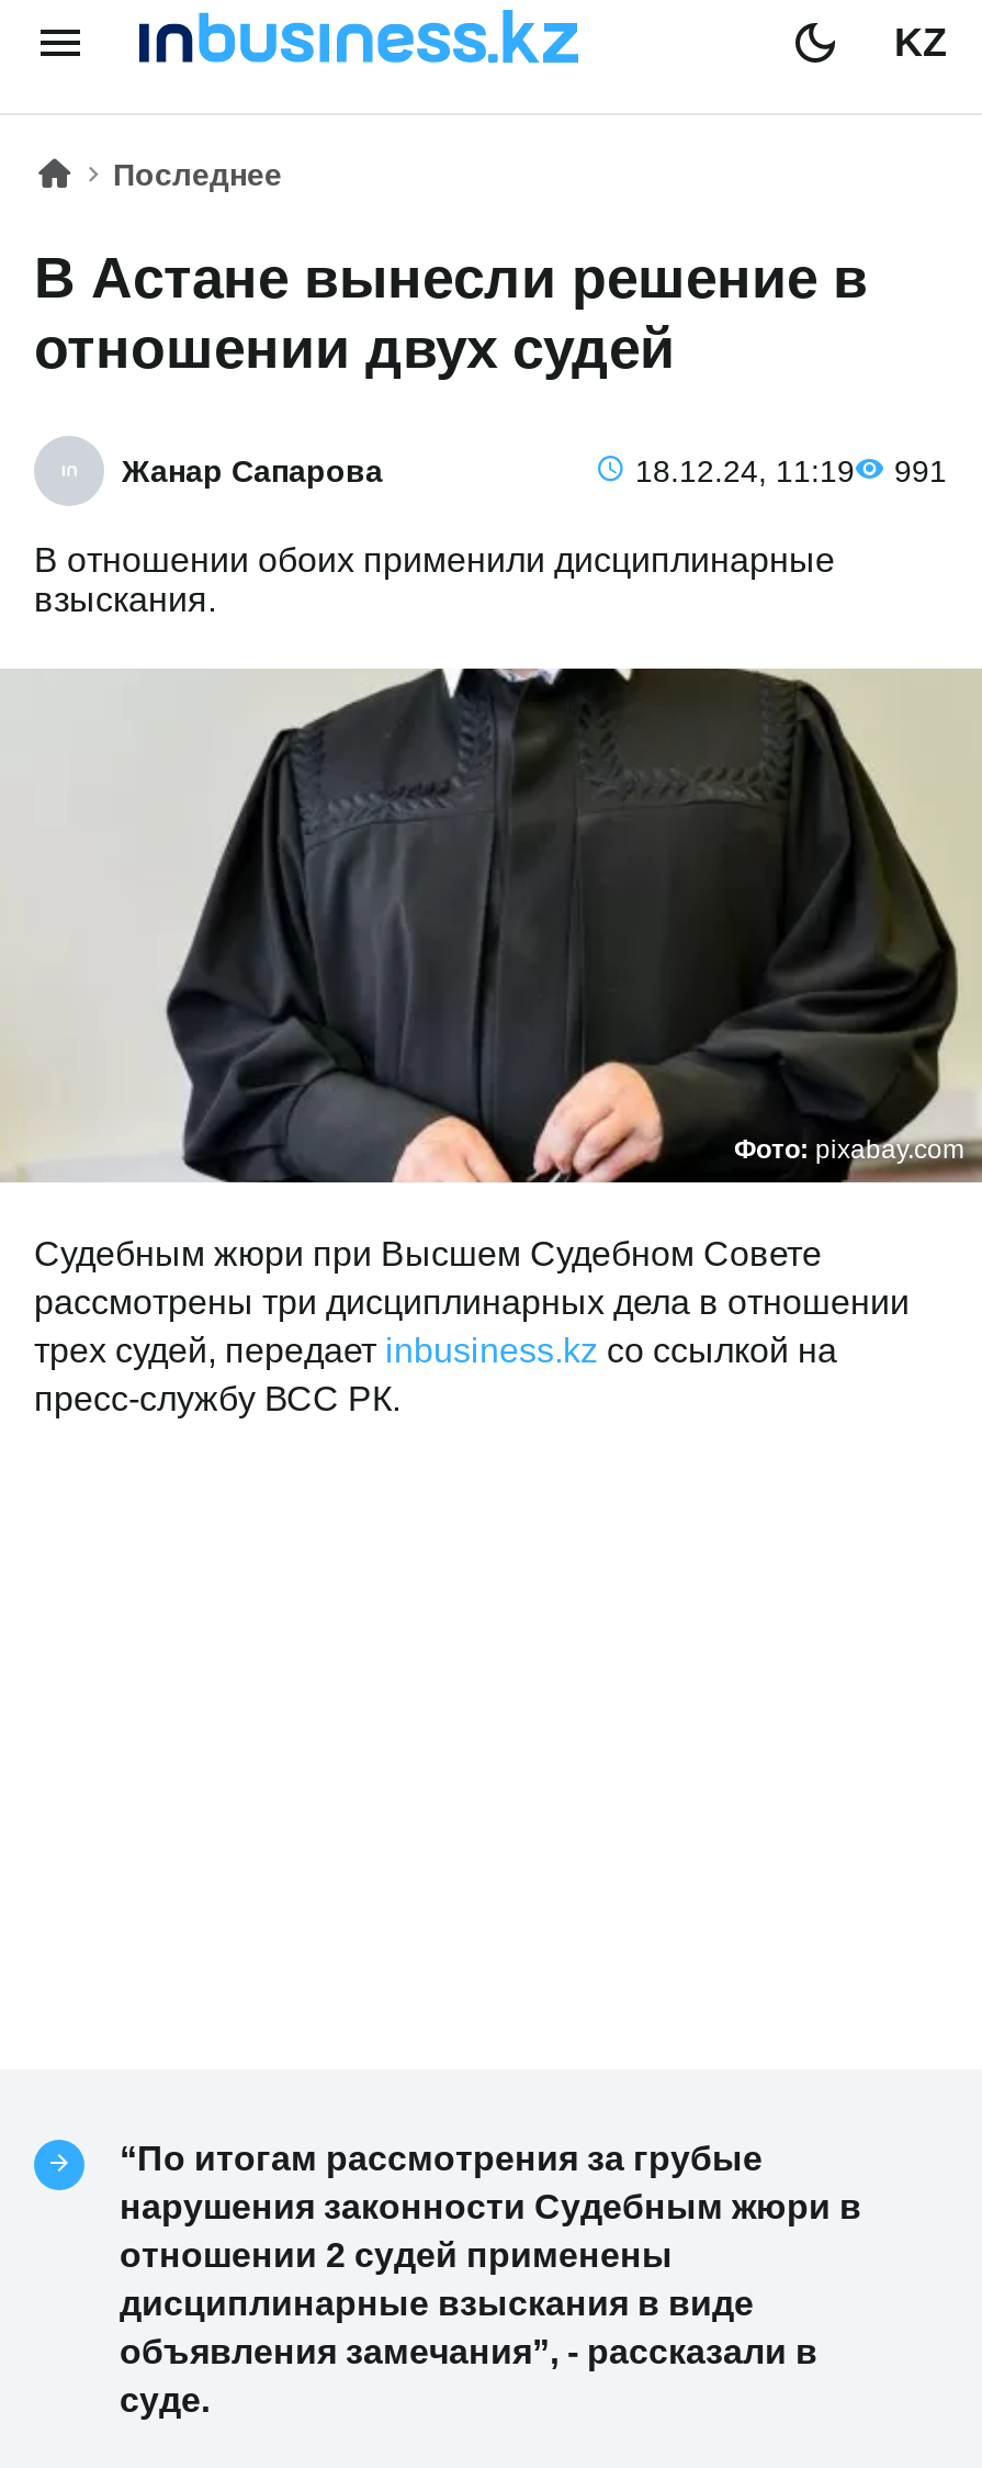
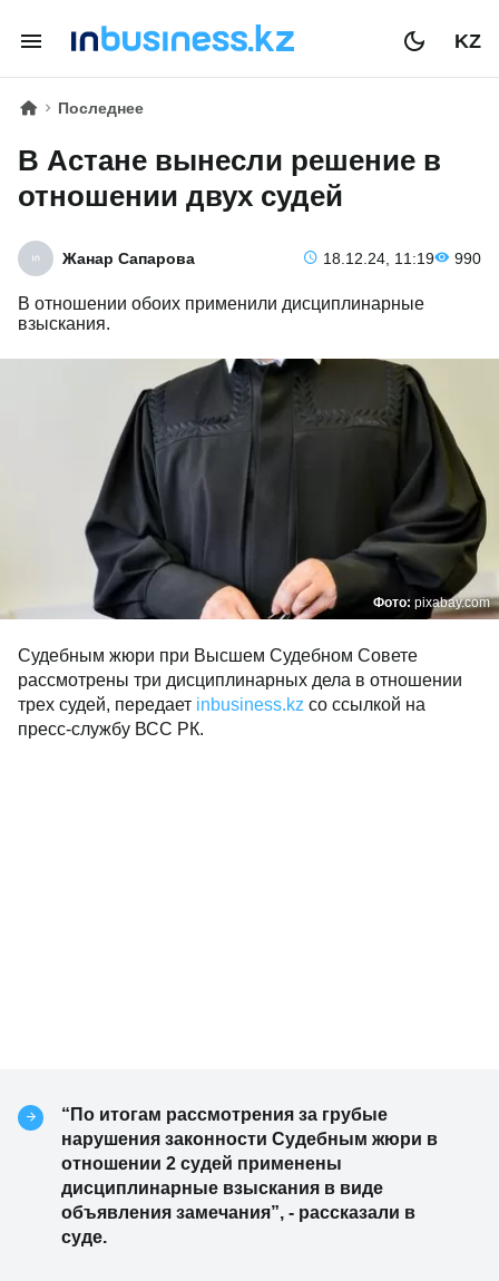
- 18.12.24, 11:19 991
+ 18.12.24, 11:19 990
